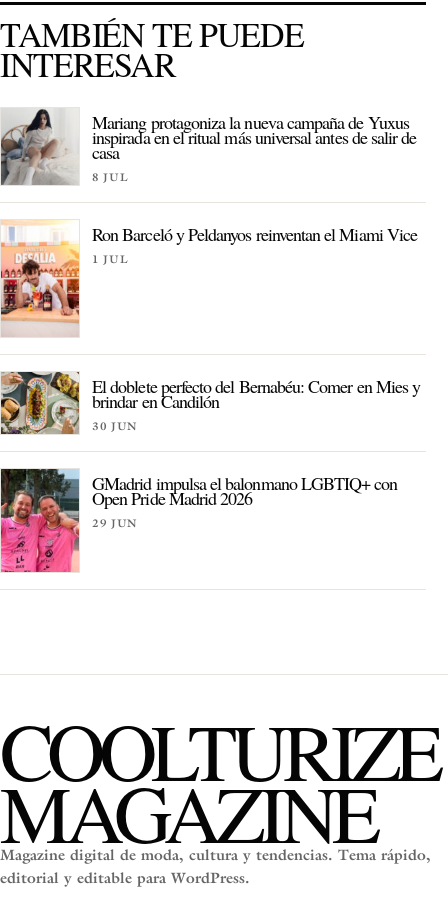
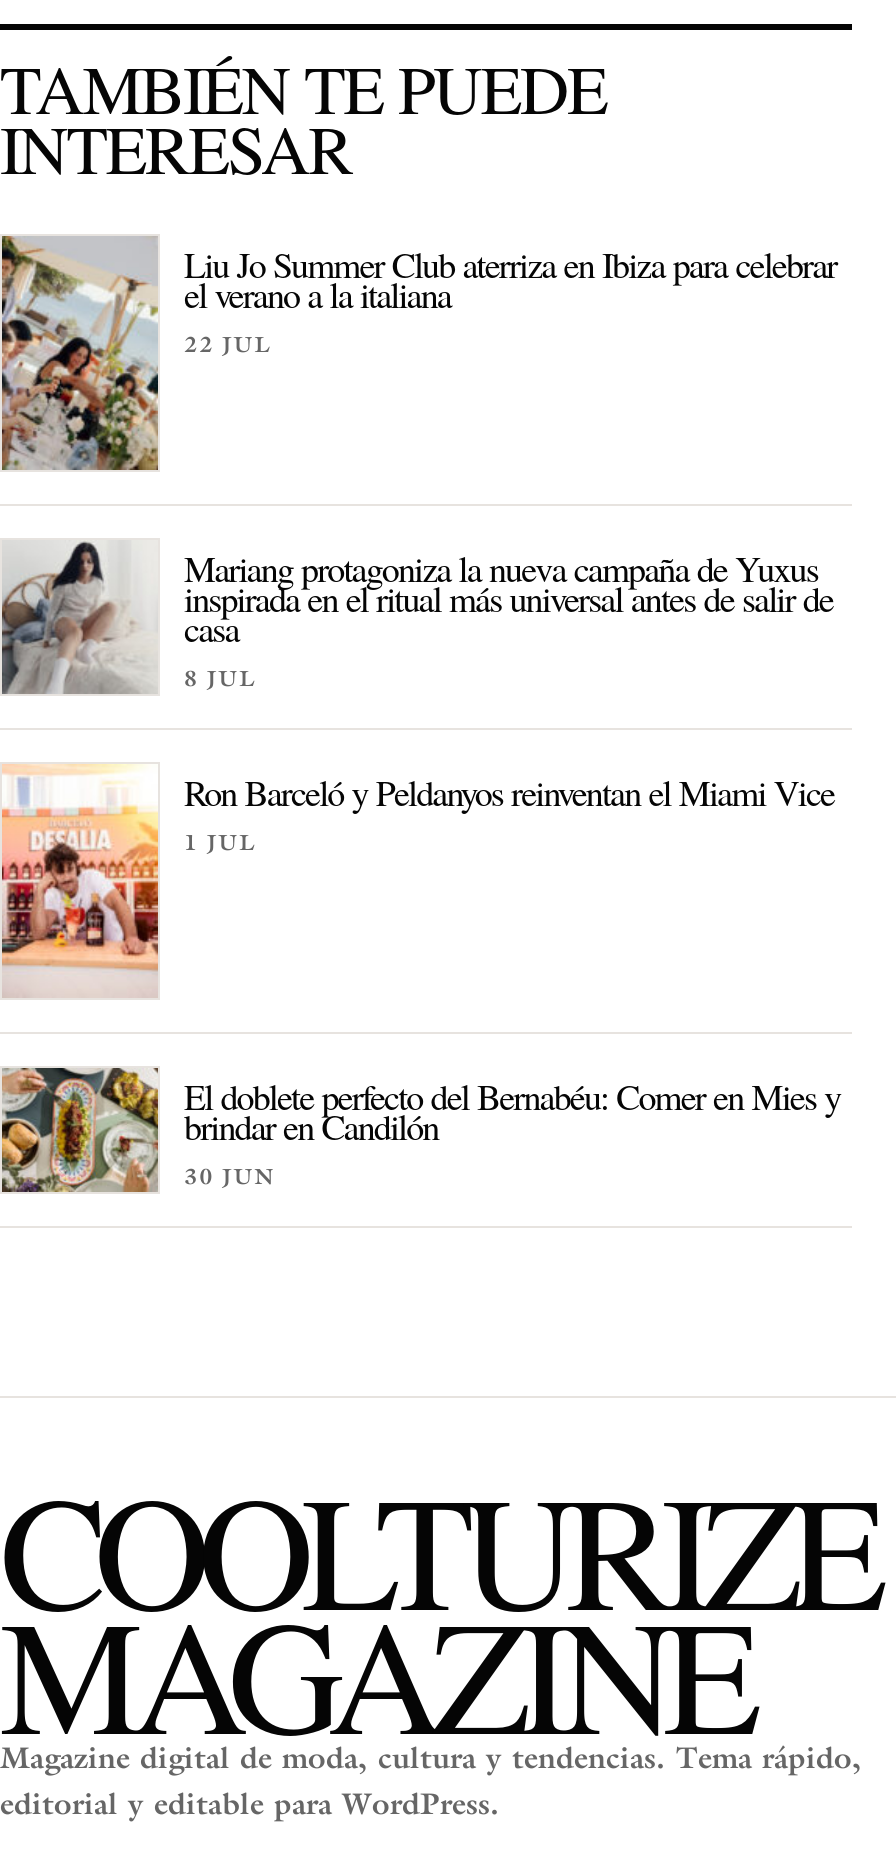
+ [image]
+ Liu Jo Summer Club aterriza en Ibiza para celebrar
+ el verano a la italiana
+ 22 JUL

moved down: [image] | Mariang protagoniza la nueva campaña de Yuxus | inspirada en el ritual más universal antes de salir de | ... | brindar en Candilón | 30 JUN

- [image]
- GMadrid impulsa el balonmano LGBTIQ+ con
- Open Pride Madrid 2026
- 29 JUN
